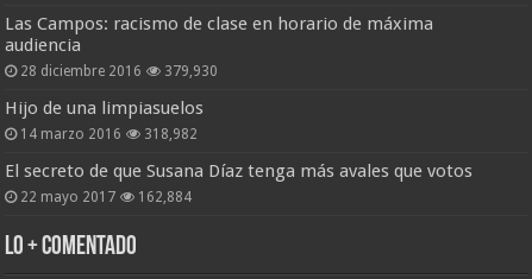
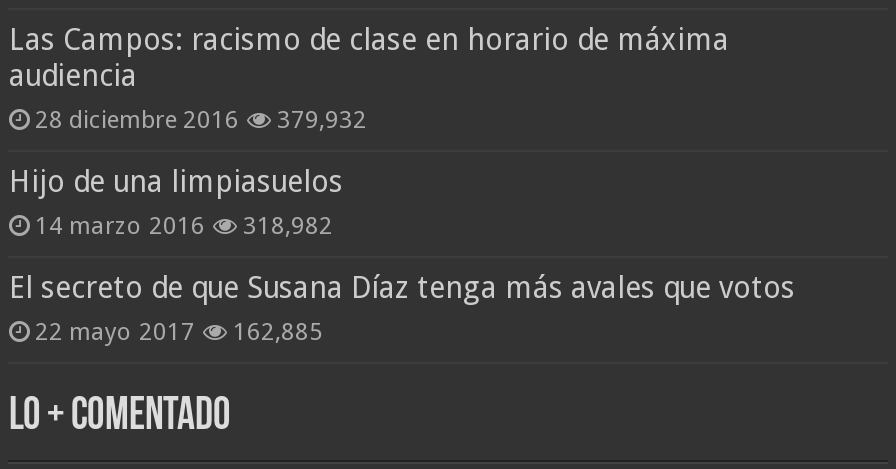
- 28 diciembre 2016 379,930
+ 28 diciembre 2016 379,932

- 22 mayo 2017 162,884
+ 22 mayo 2017 162,885
